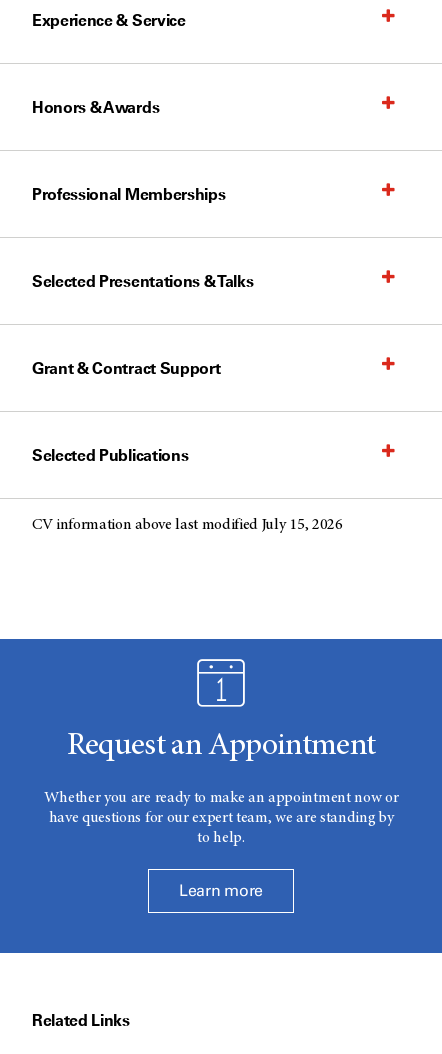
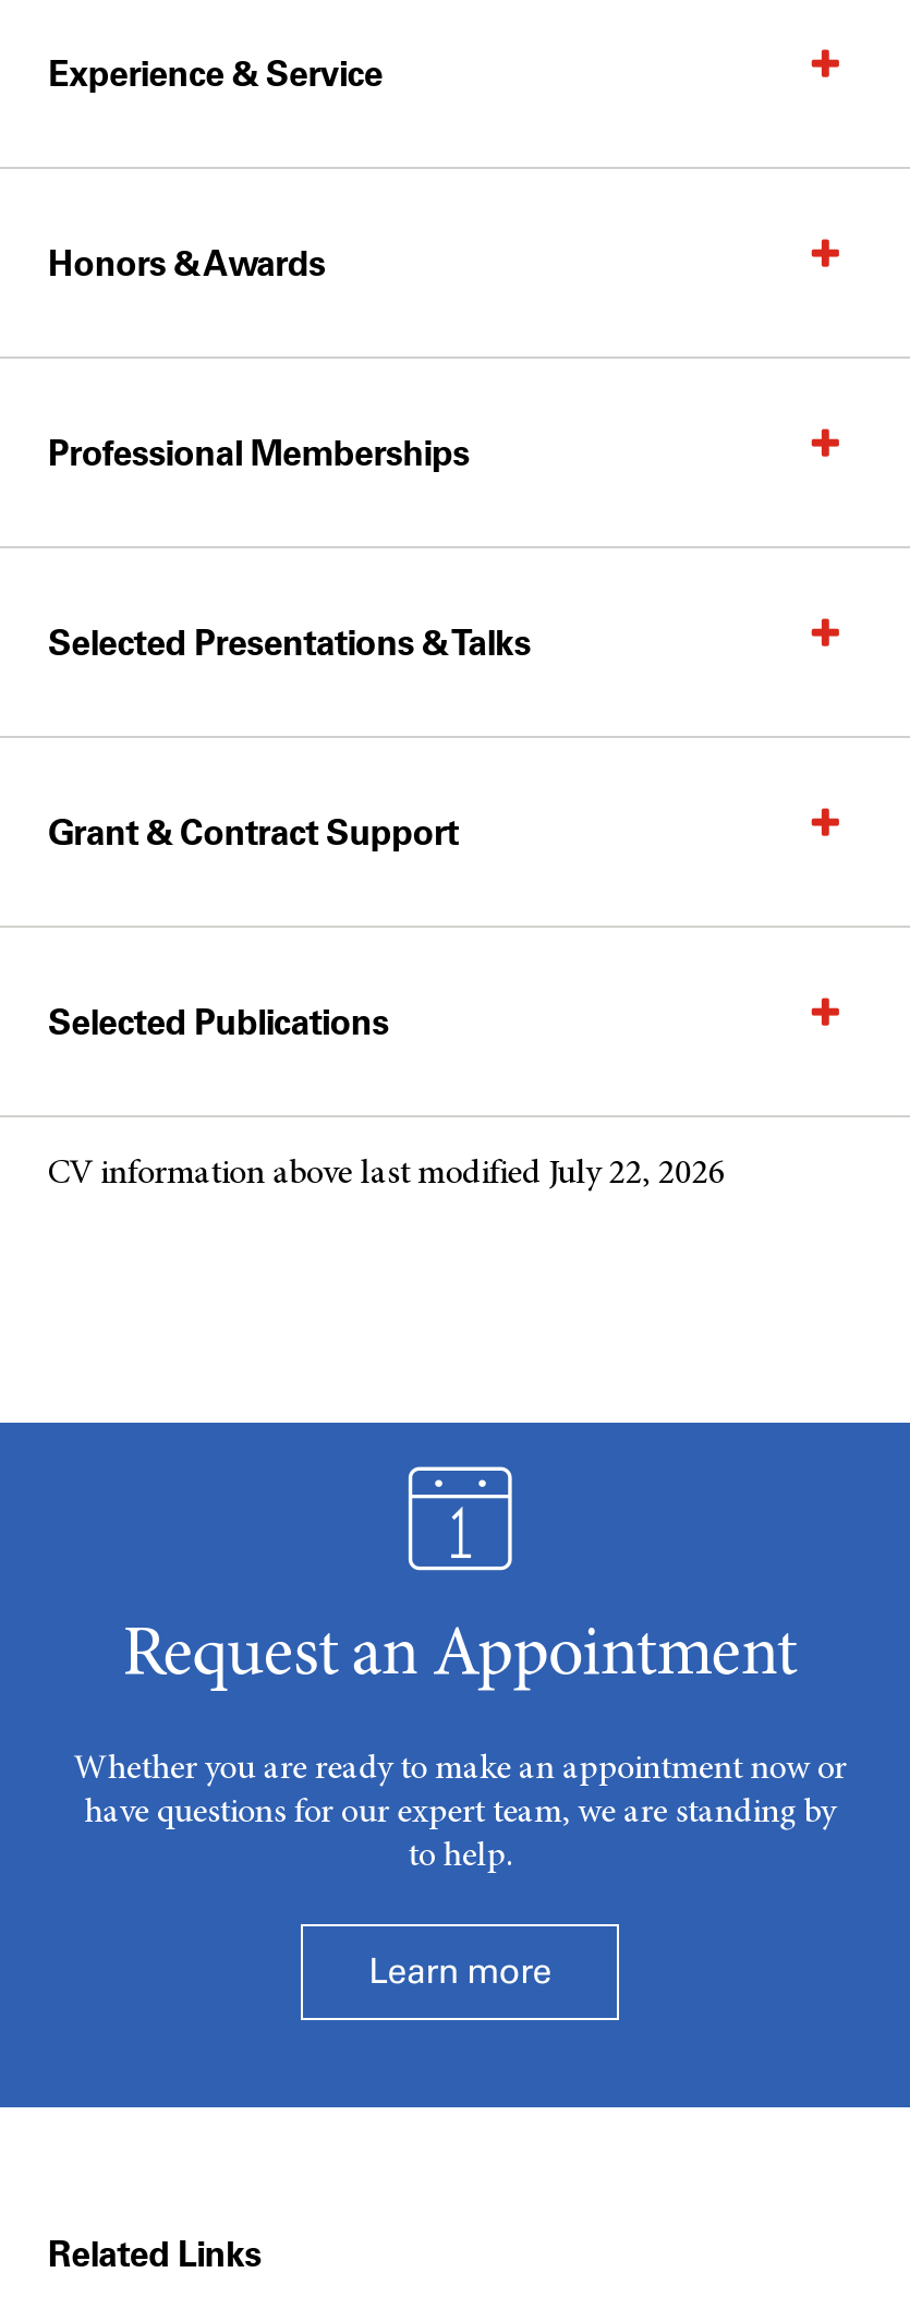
- CV information above last modified July 15, 2026
+ CV information above last modified July 22, 2026
